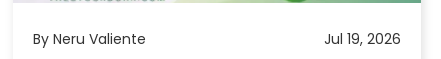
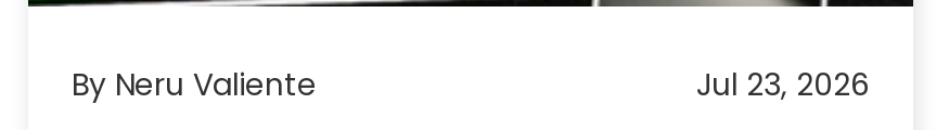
- Jul 19, 2026
+ Jul 23, 2026
